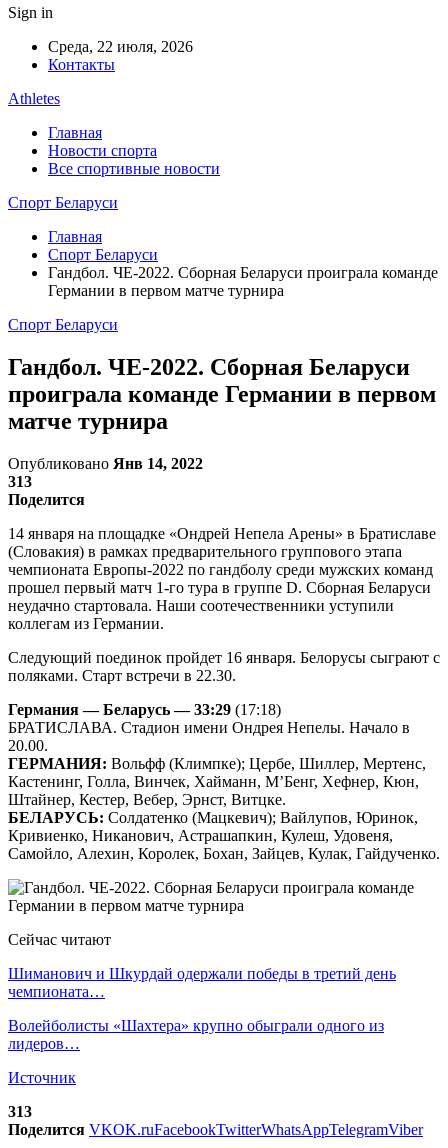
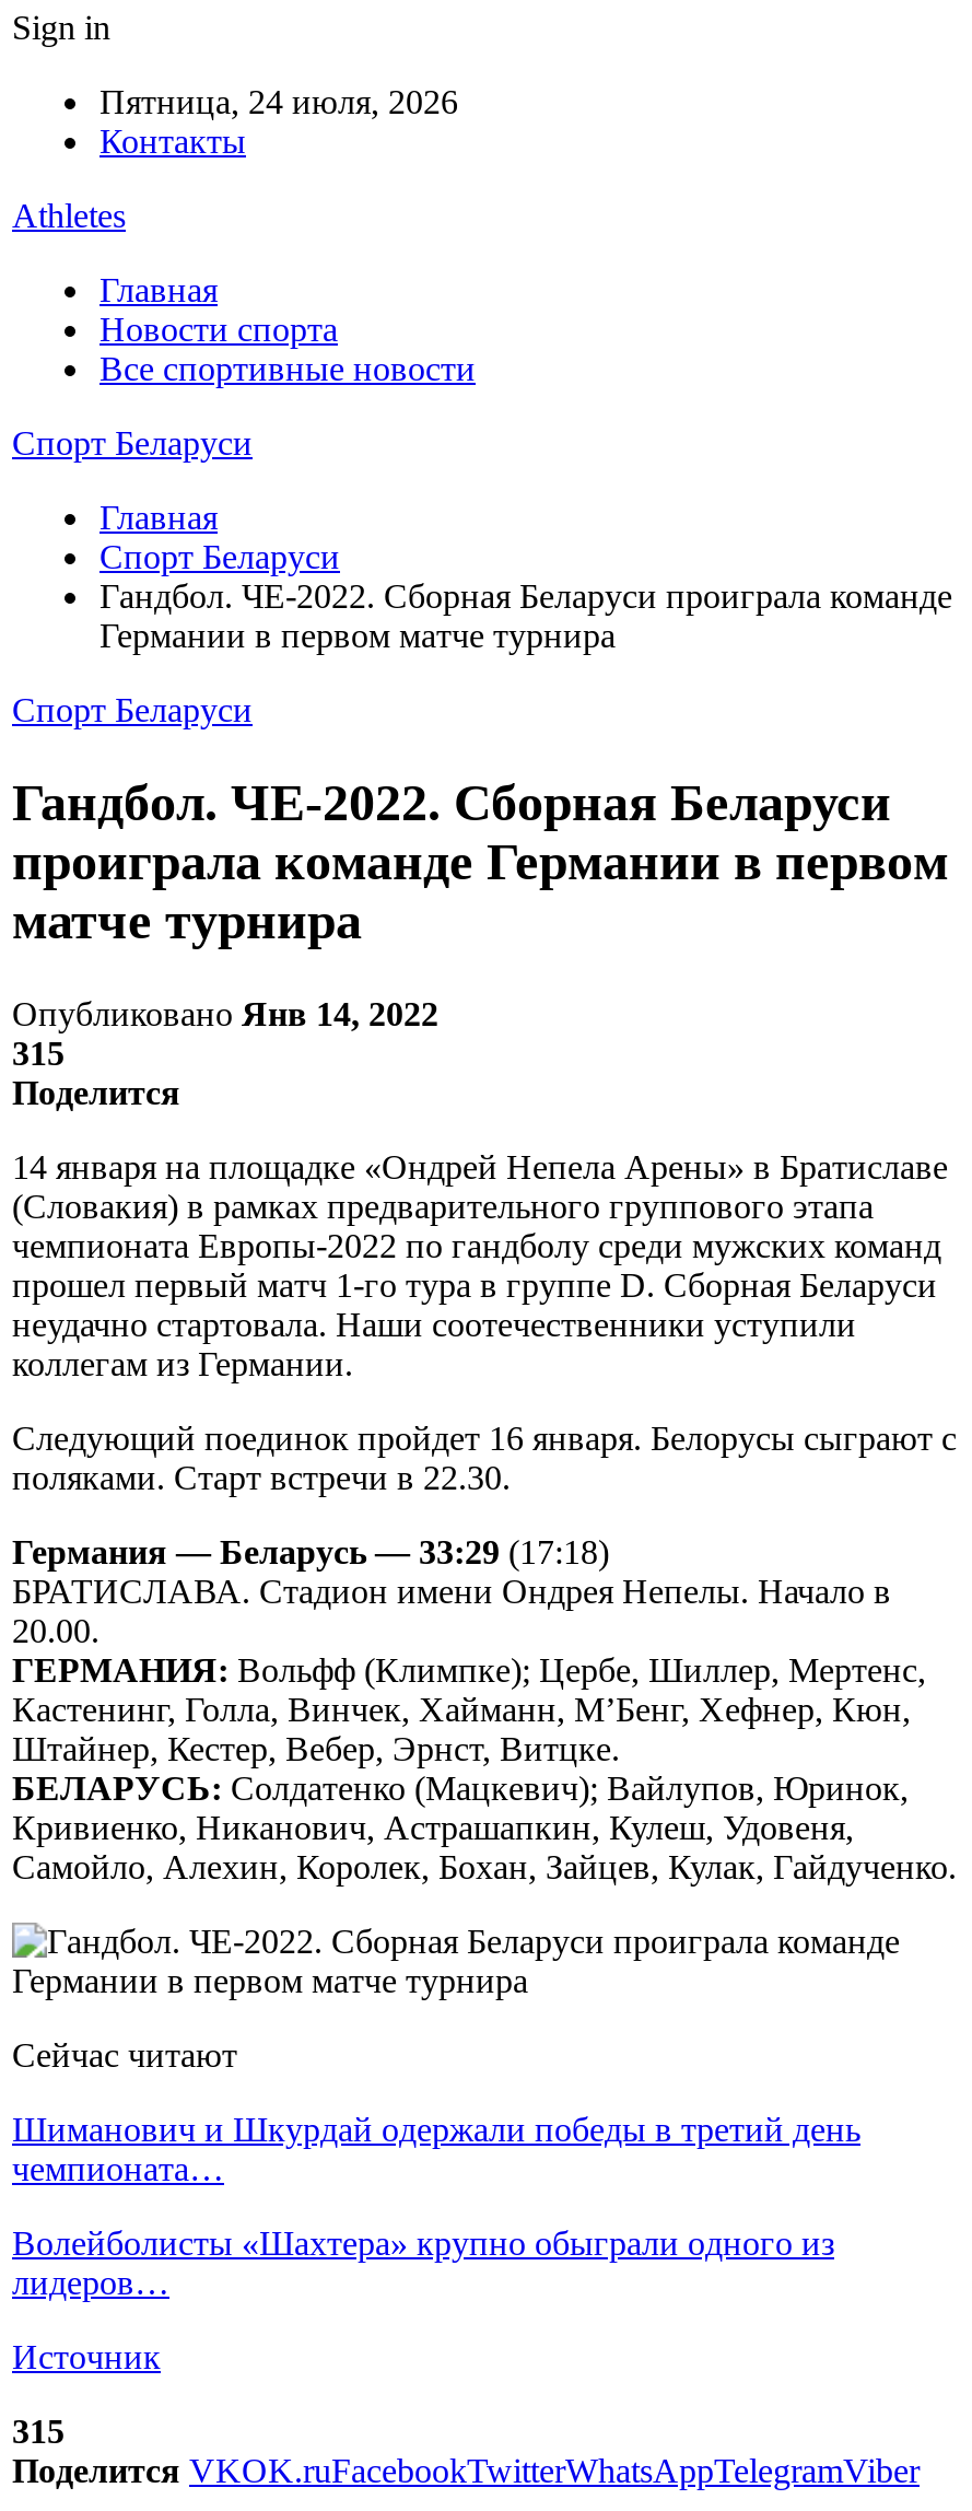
- Среда, 22 июля, 2026
+ Пятница, 24 июля, 2026

- 313
+ 315

- 313
+ 315
